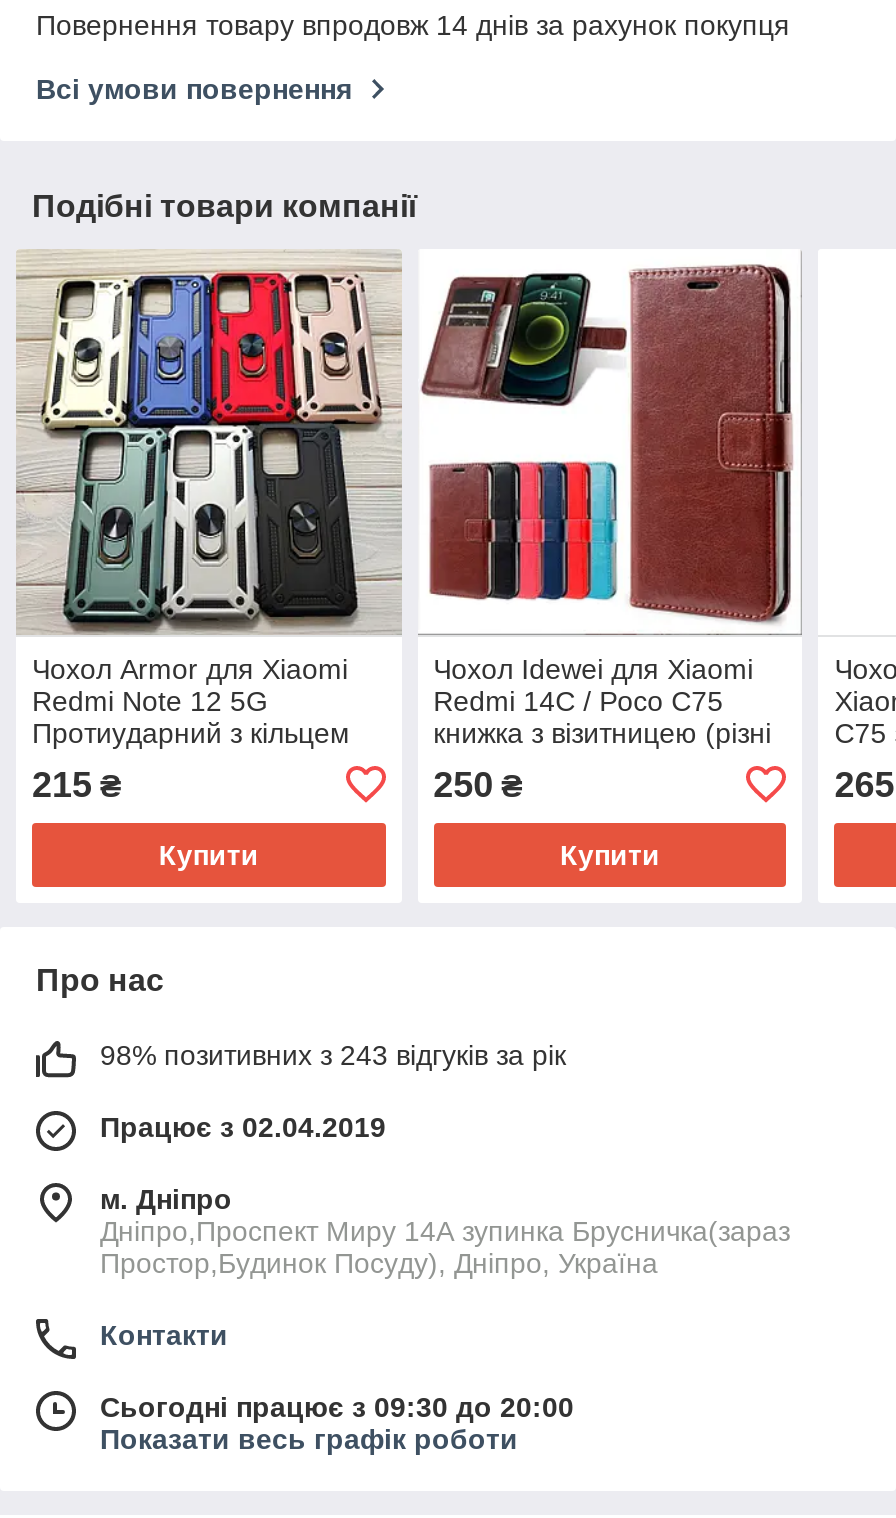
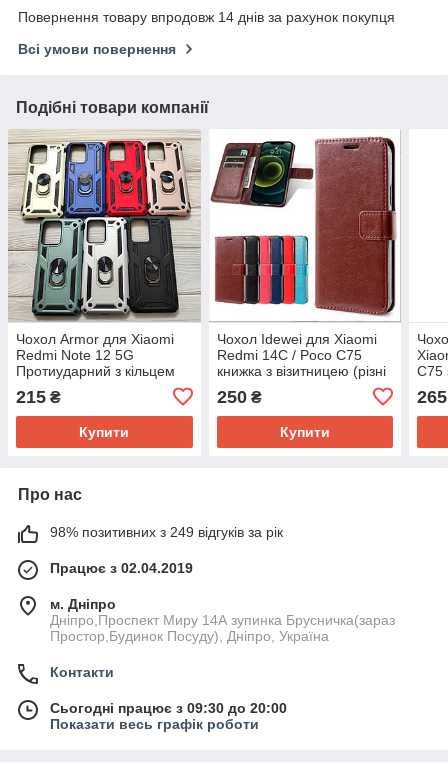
- 98% позитивних з 243 відгуків за рік
+ 98% позитивних з 249 відгуків за рік
